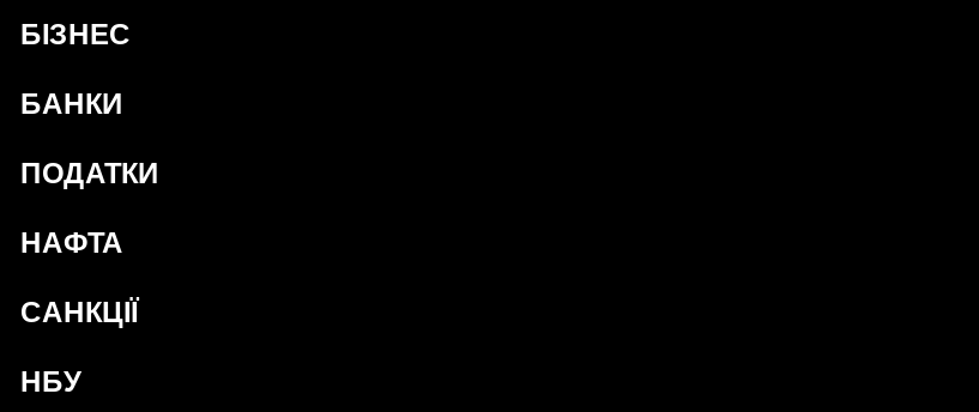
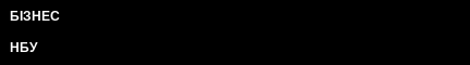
- БАНКИ
- ПОДАТКИ
- НАФТА
- САНКЦІЇ
